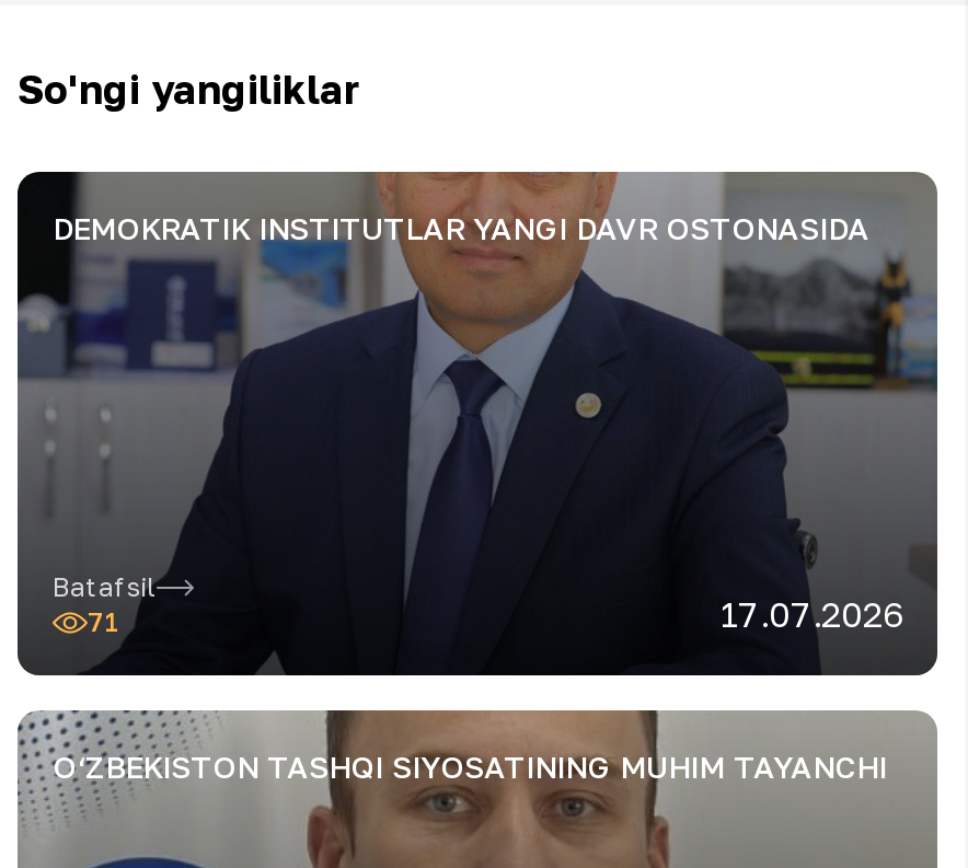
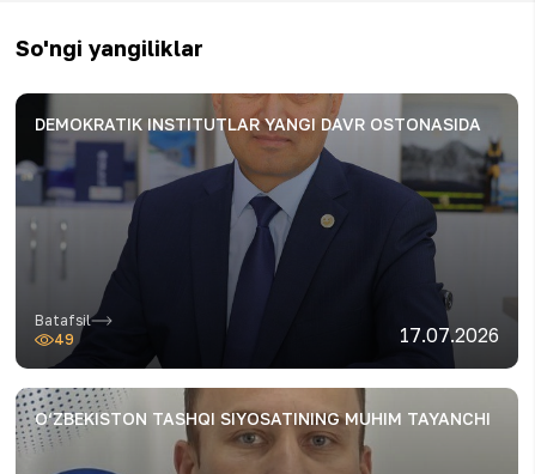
- 71
+ 49
